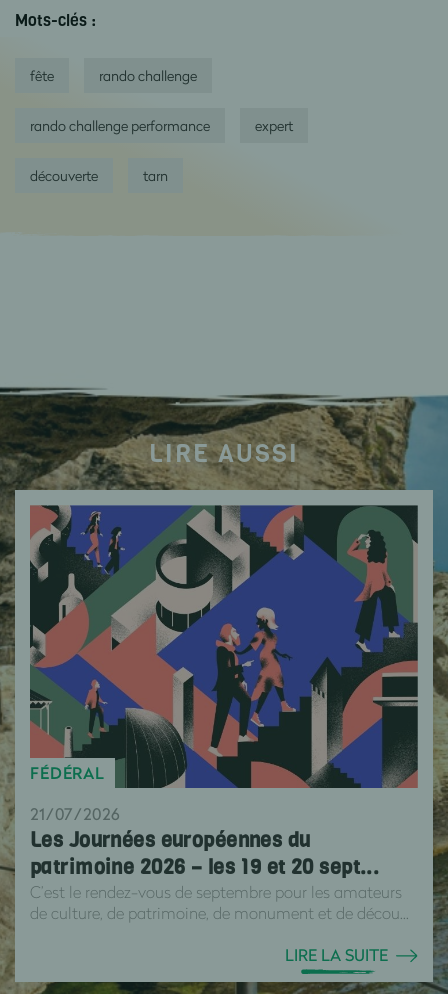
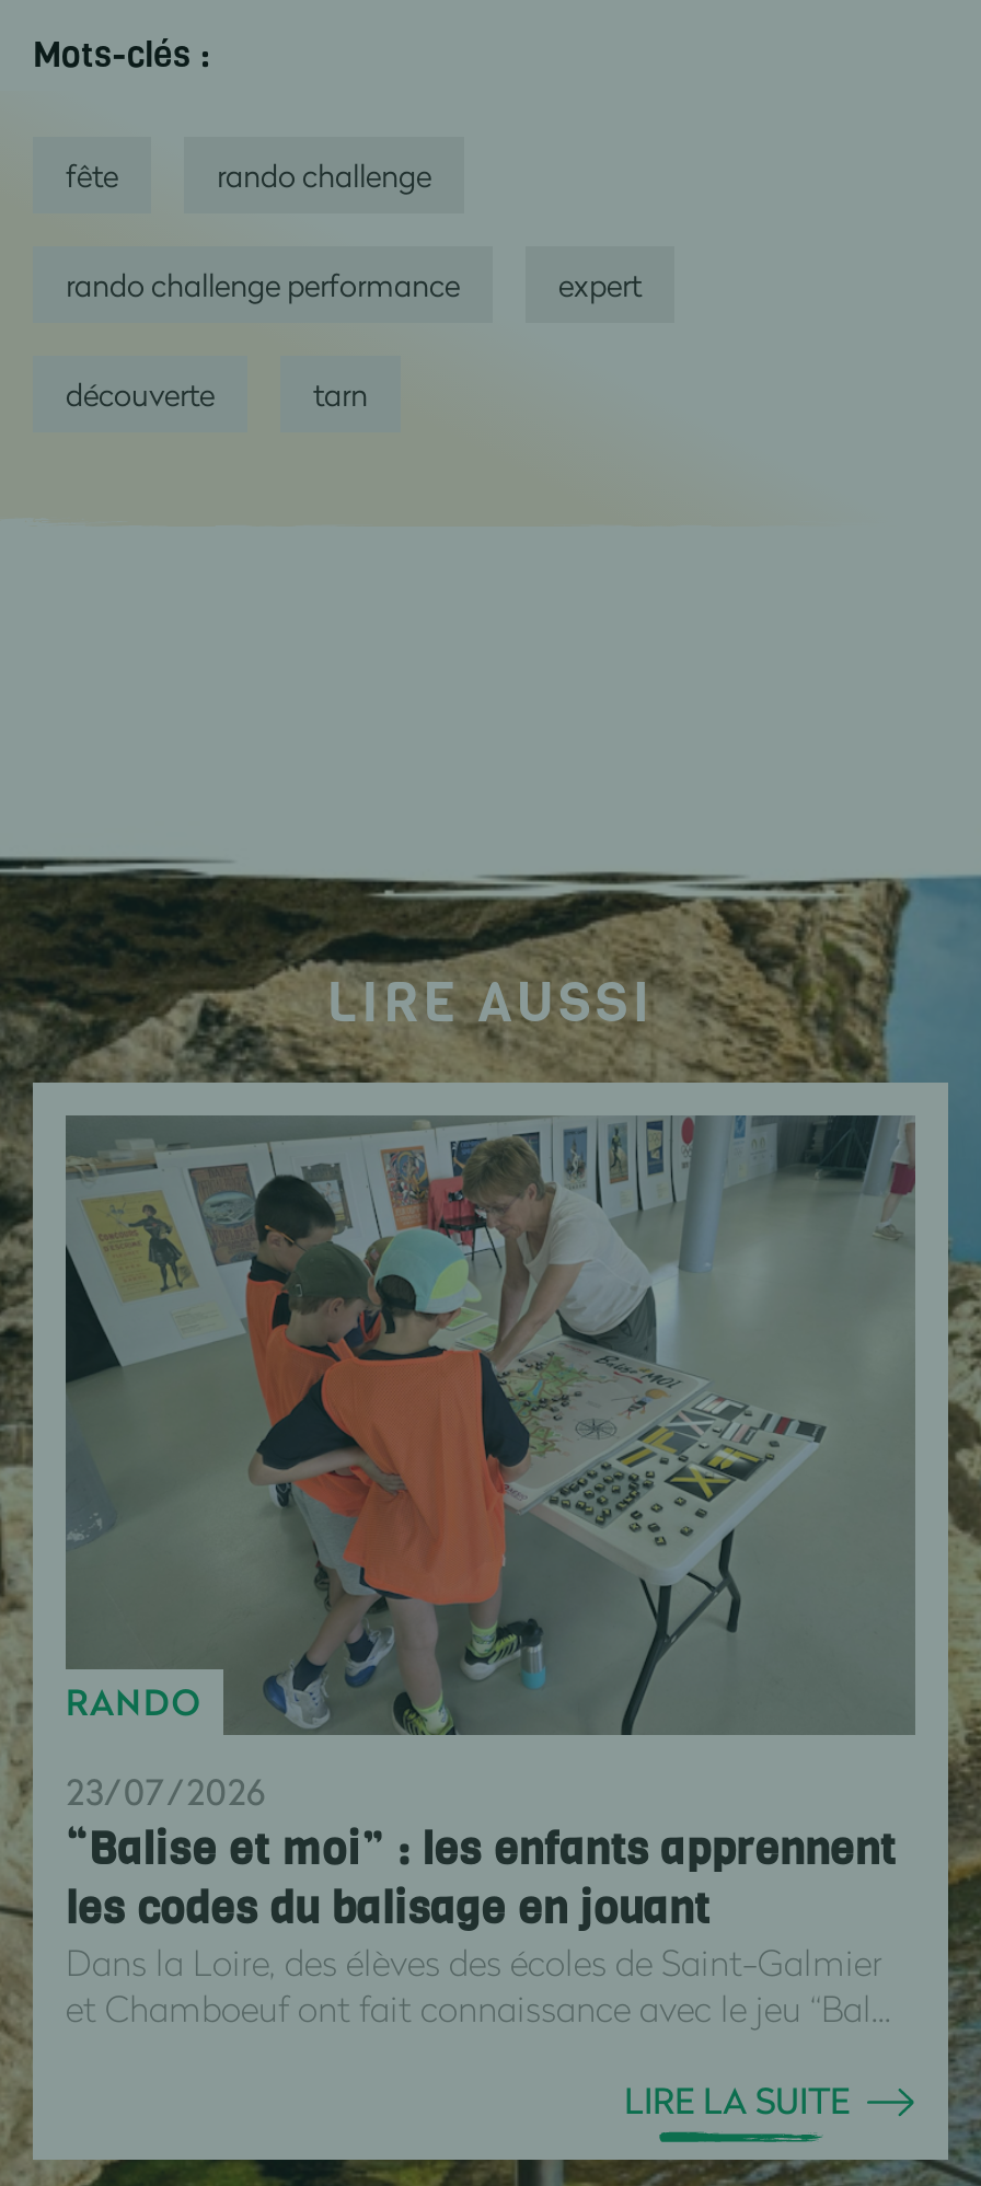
- [image]
- FÉDÉRAL
+ [image]
+ RANDO

- 21/07/2026
- Les Journées européennes du
- patrimoine 2026 – les 19 et 20 sept...
- C’est le rendez-vous de septembre pour les amateurs
- de culture, de patrimoine, de monument et de décou...
+ 23/07/2026
+ “Balise et moi” : les enfants apprennent
+ les codes du balisage en jouant
+ Dans la Loire, des élèves des écoles de Saint-Galmier
+ et Chamboeuf ont fait connaissance avec le jeu “Bal...
